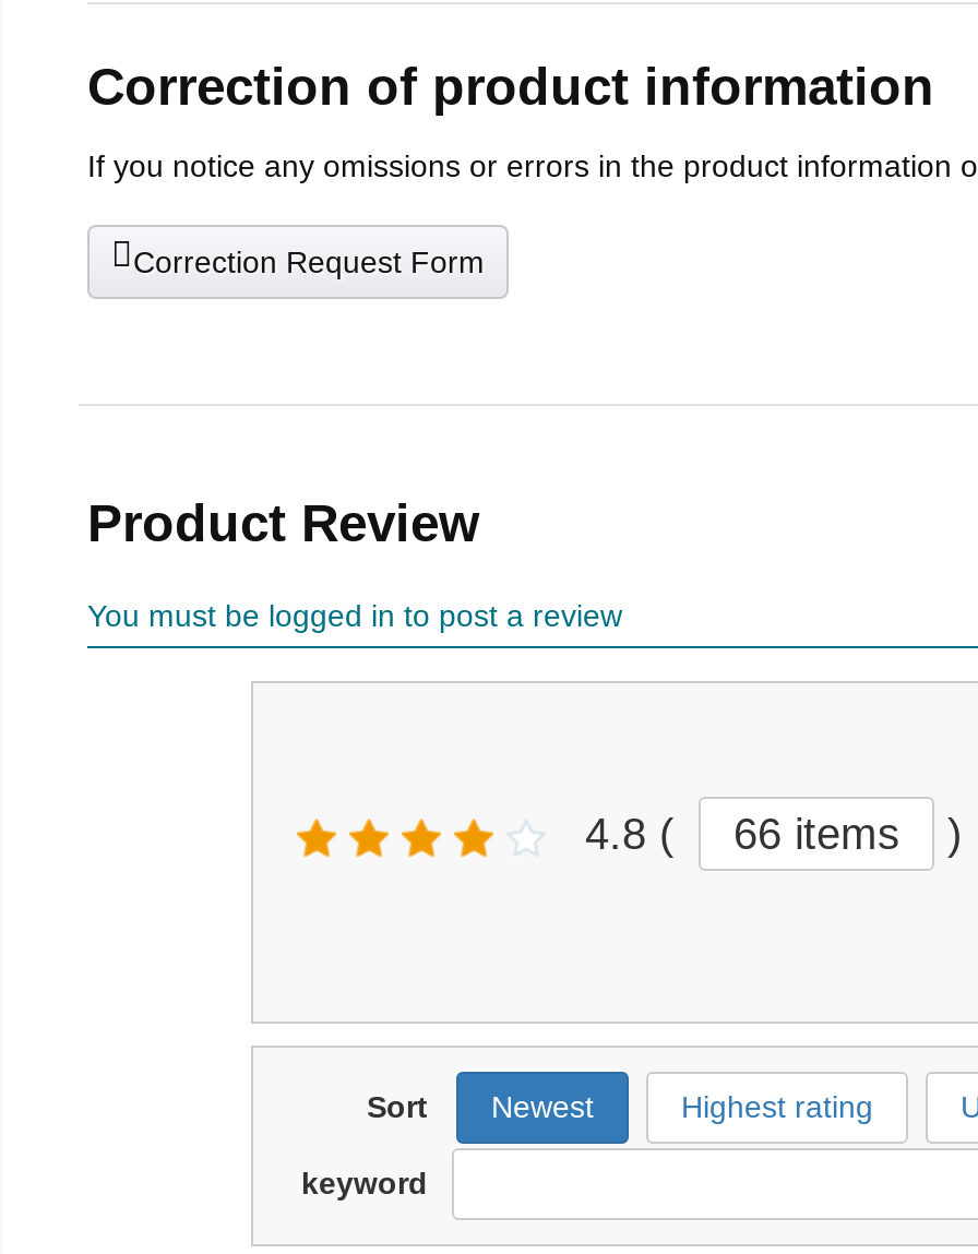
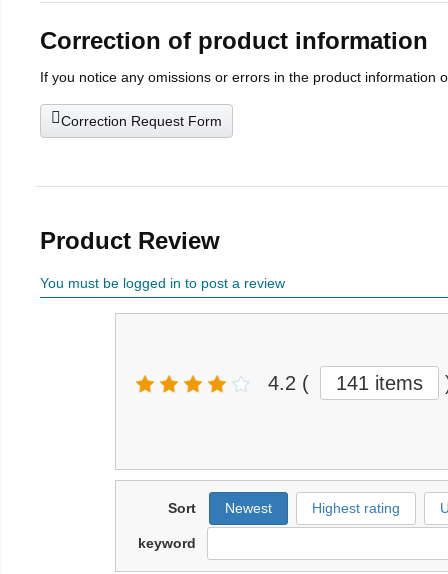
- 4.8 (
+ 4.2 (

- 66 items
+ 141 items
